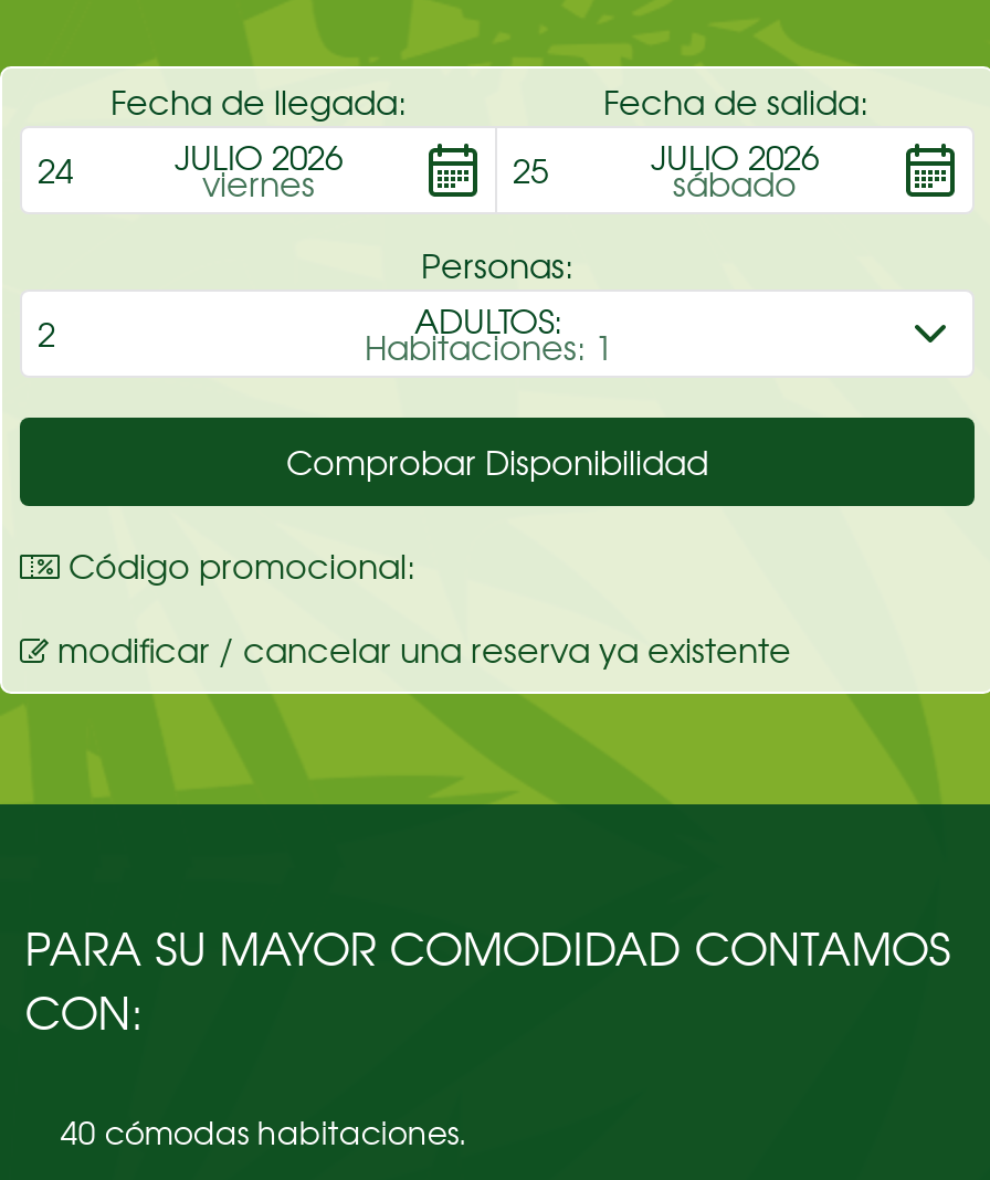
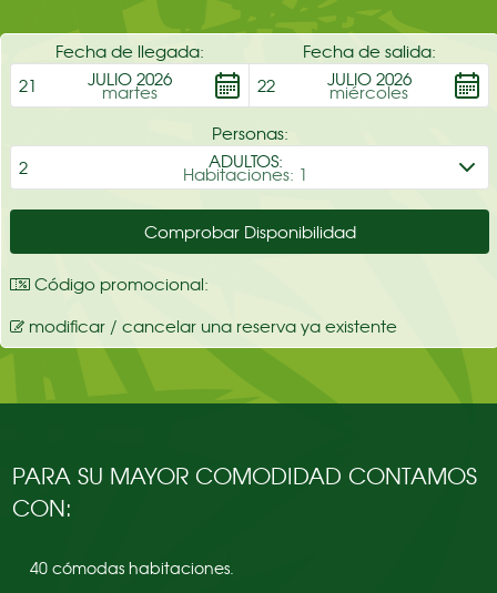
- 24
+ 21

- 25
+ 22

- viernes
+ martes

- sábado
+ miércoles
